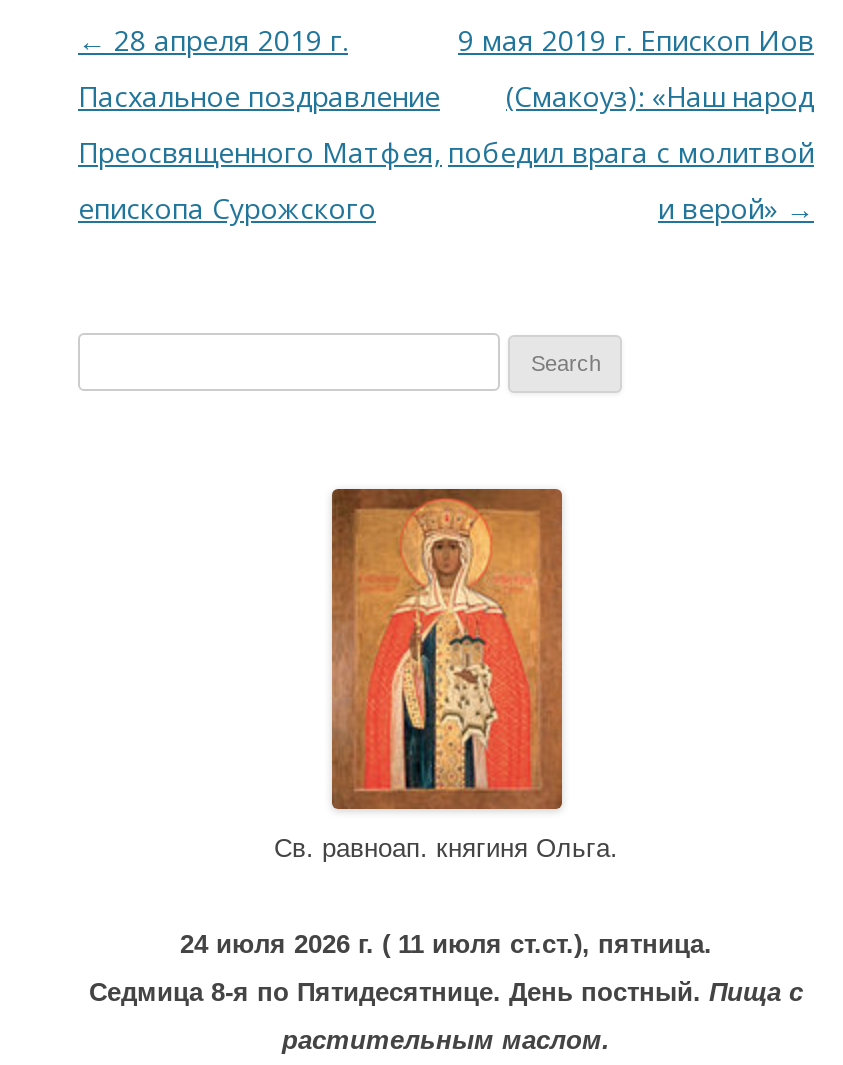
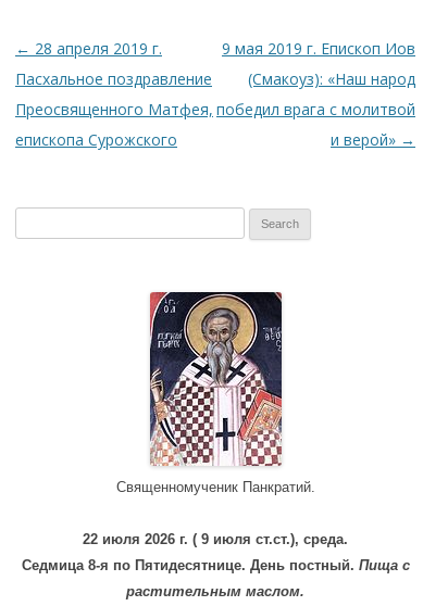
- [image]
- Св. равноап. княгиня Ольга.
+ [image]
+ Священномученик Панкратий.

- 24 июля 2026 г. ( 11 июля ст.ст.), пятница.
+ 22 июля 2026 г. ( 9 июля ст.ст.), среда.
